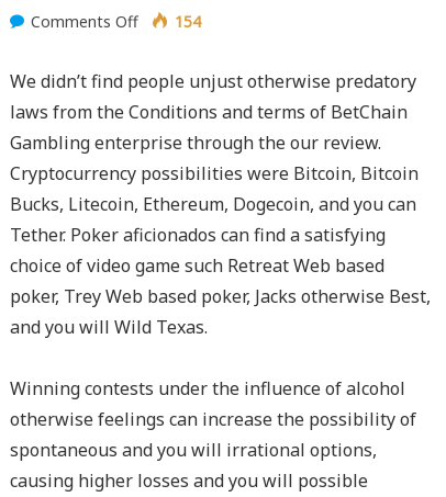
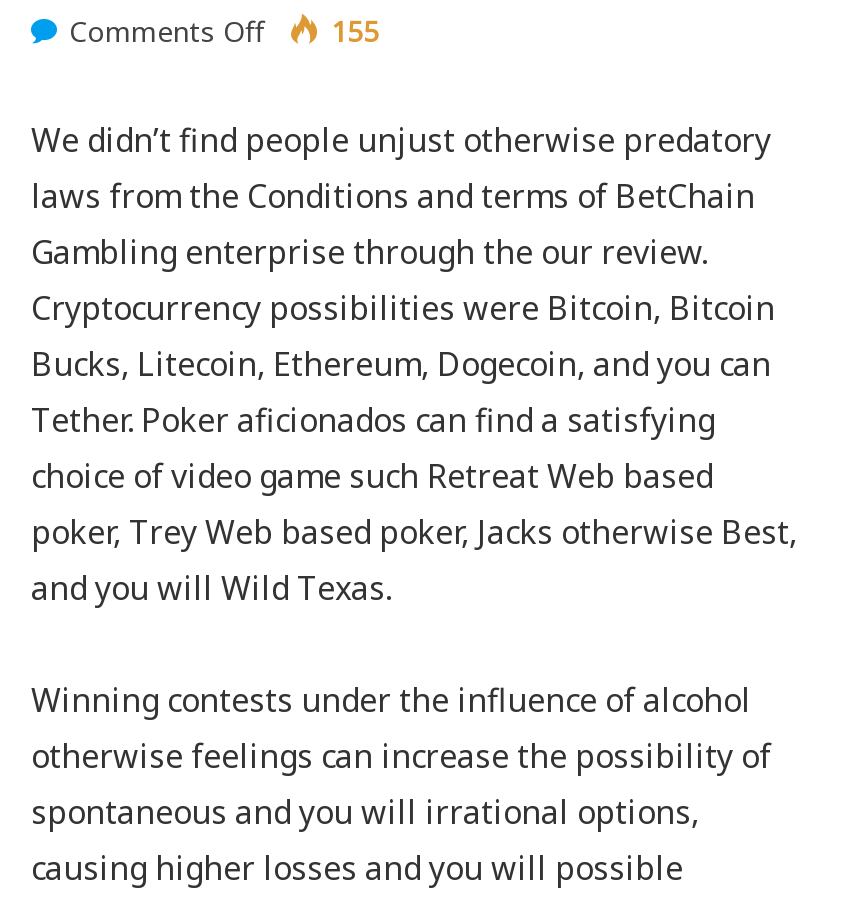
- Comments Off o 154
+ Comments Off o 155
